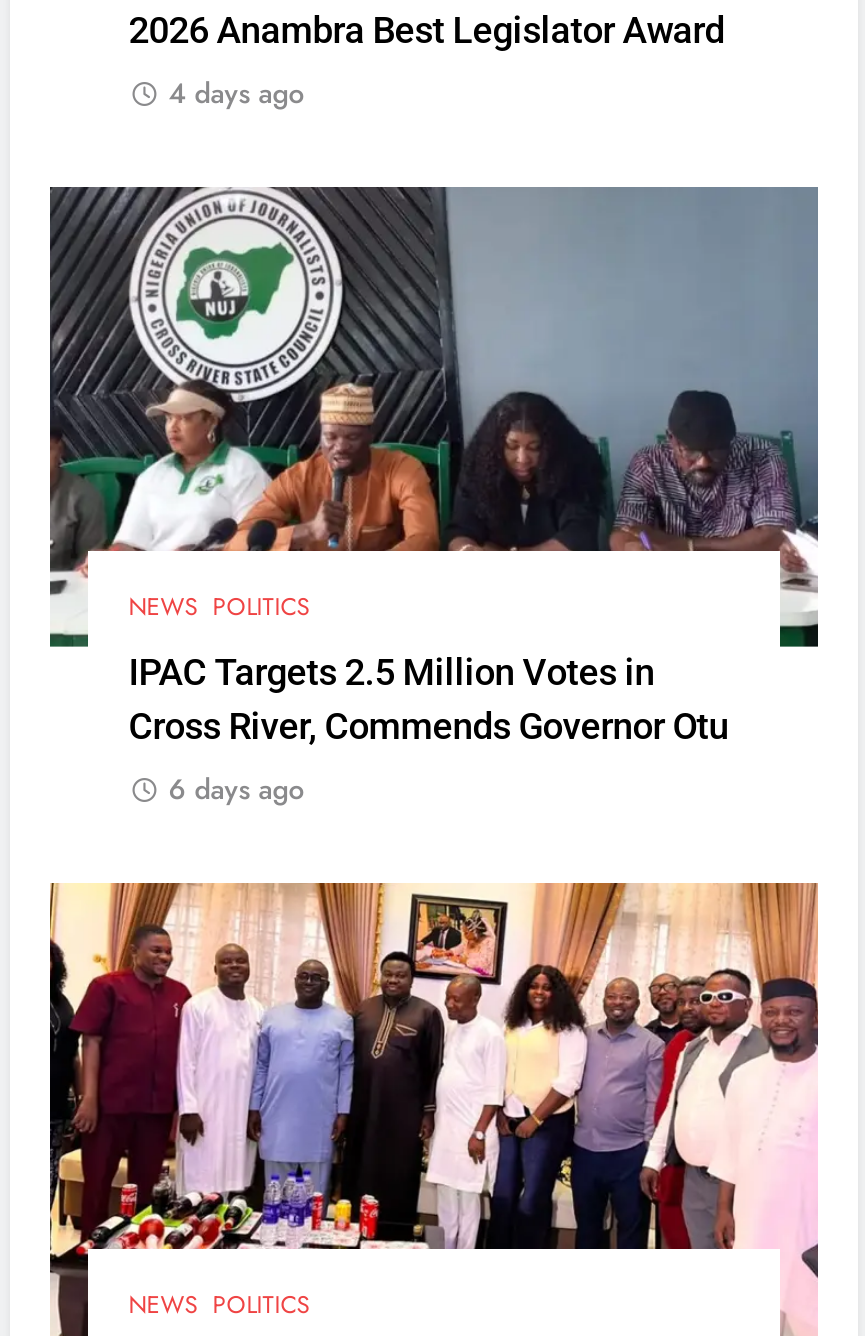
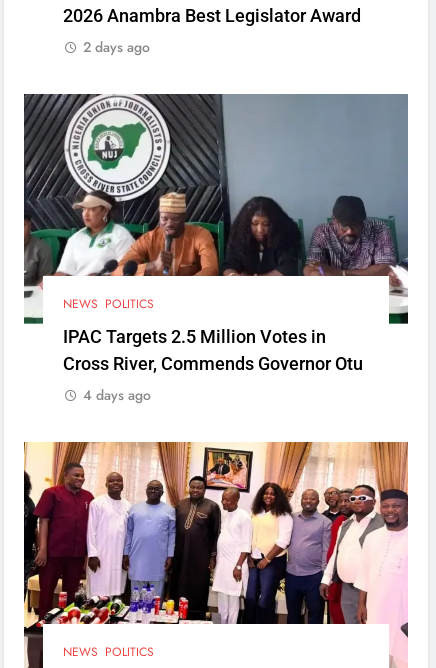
- 4 days ago
+ 2 days ago

- 6 days ago
+ 4 days ago
